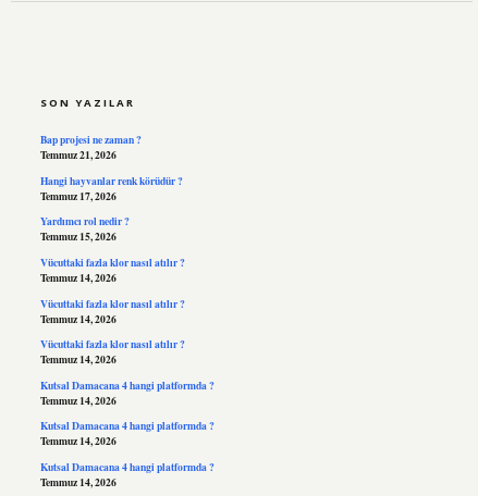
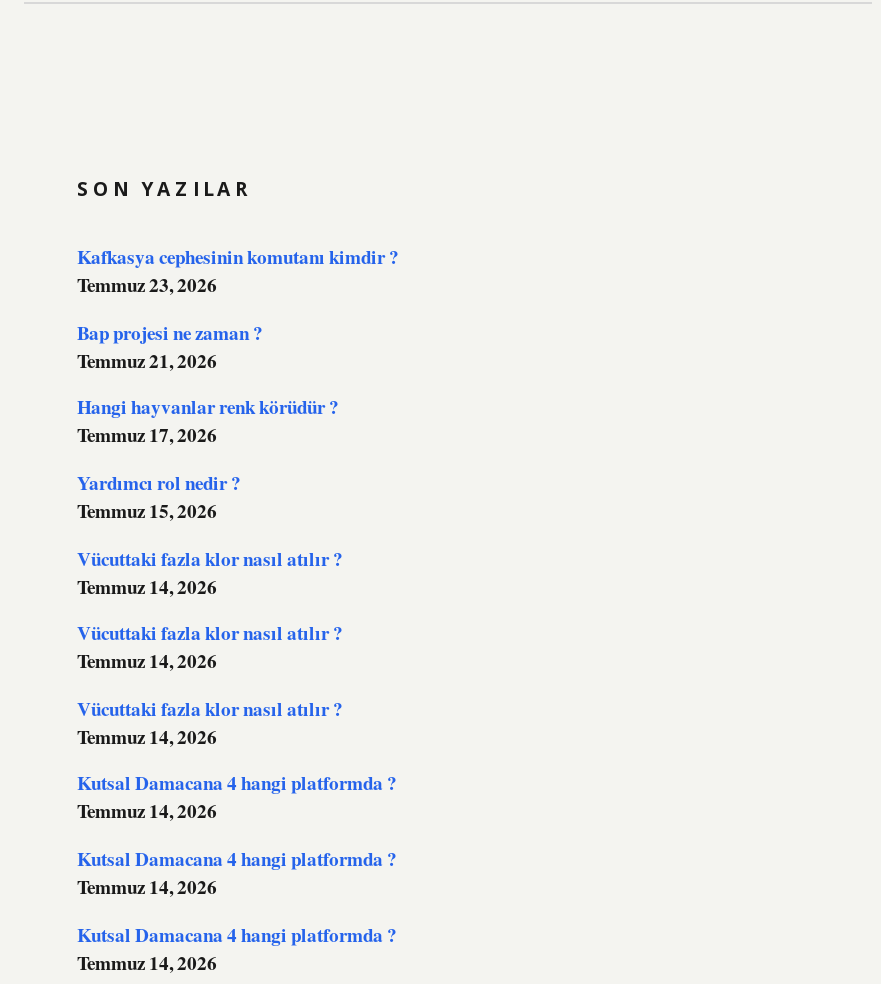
+ Kafkasya cephesinin komutanı kimdir ?
+ Temmuz 23, 2026
